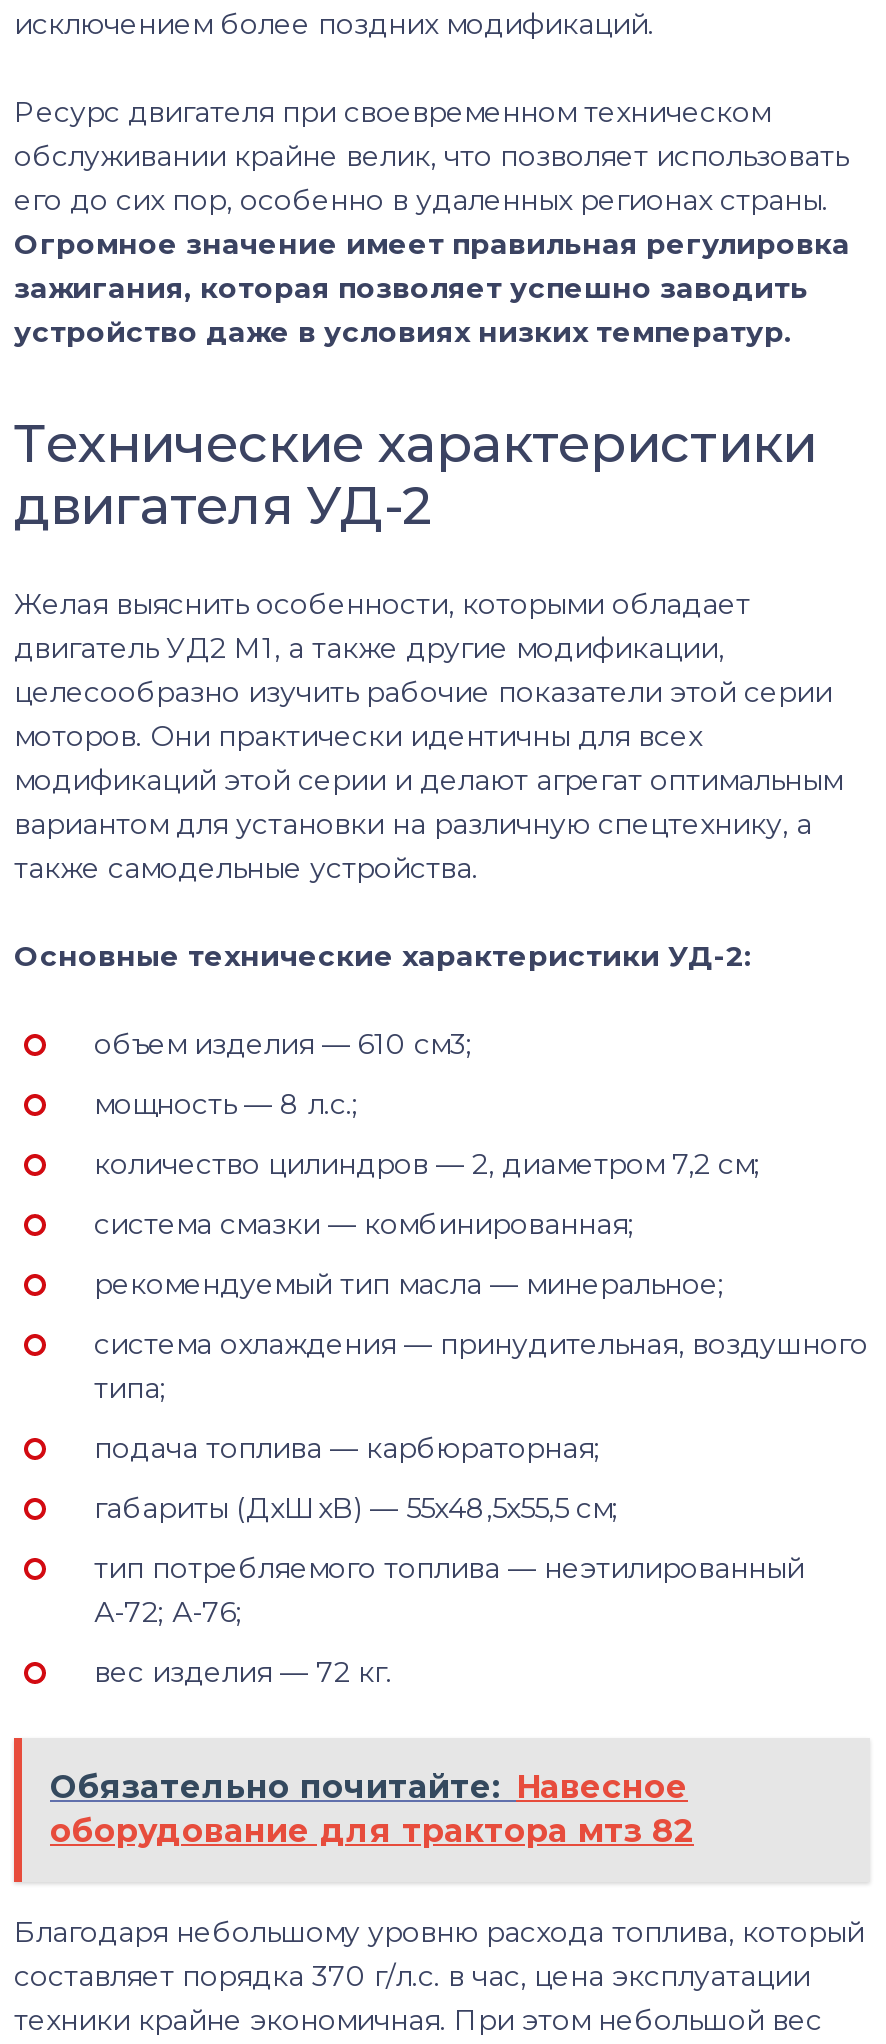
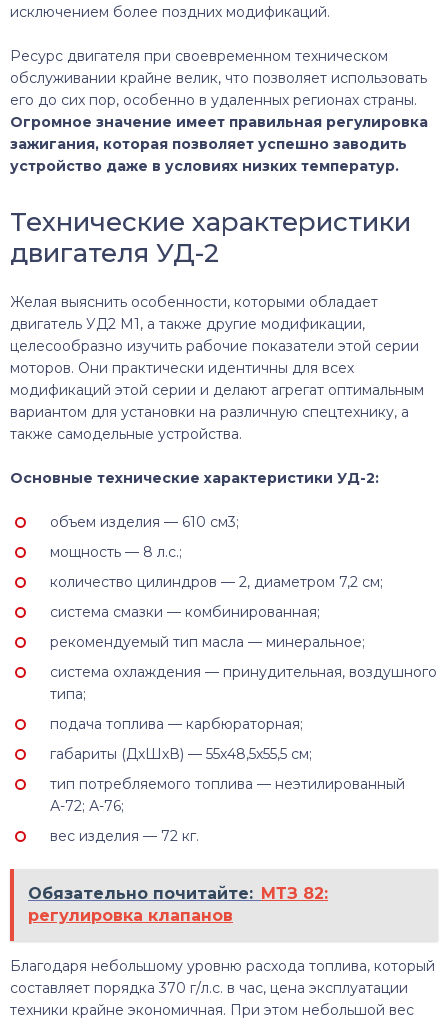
- Обязательно почитайте: Навесное
- оборудование для трактора мтз 82
+ Обязательно почитайте: МТЗ 82:
+ регулировка клапанов
